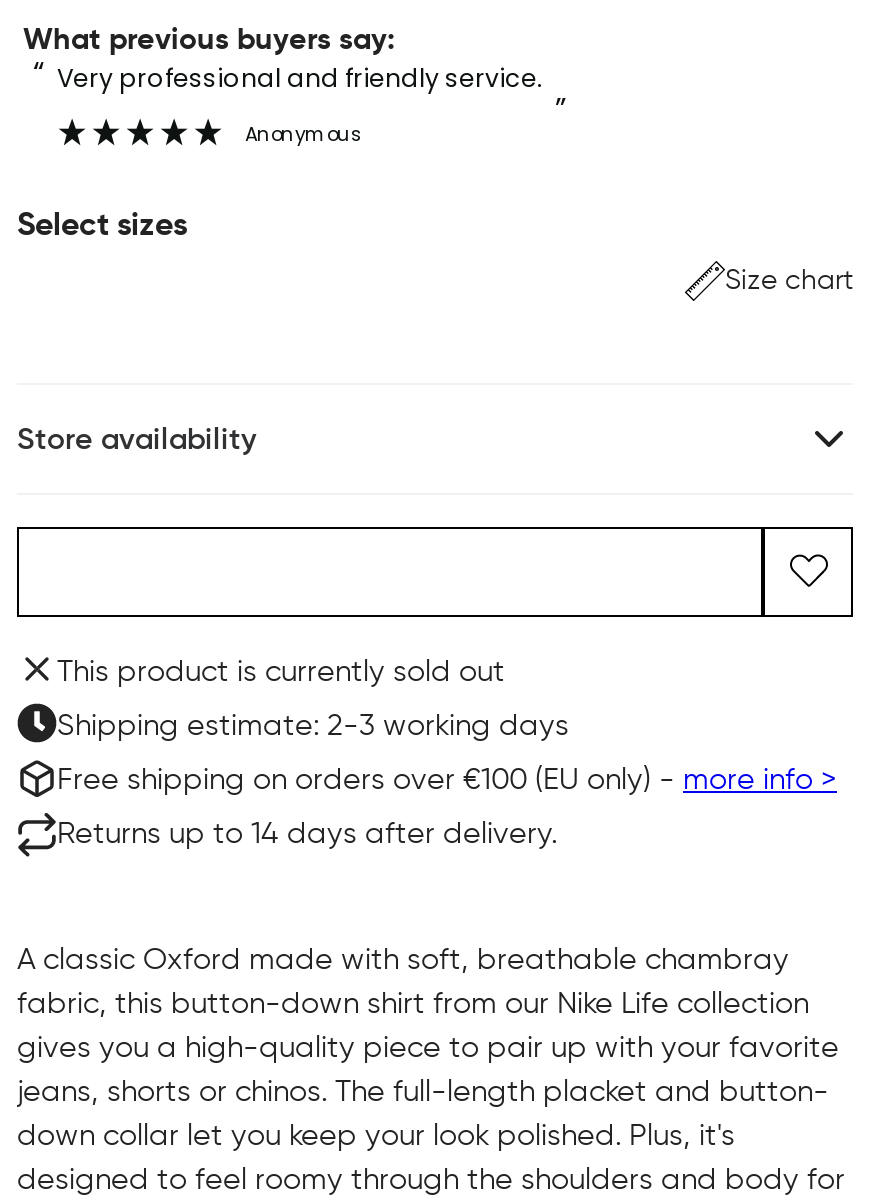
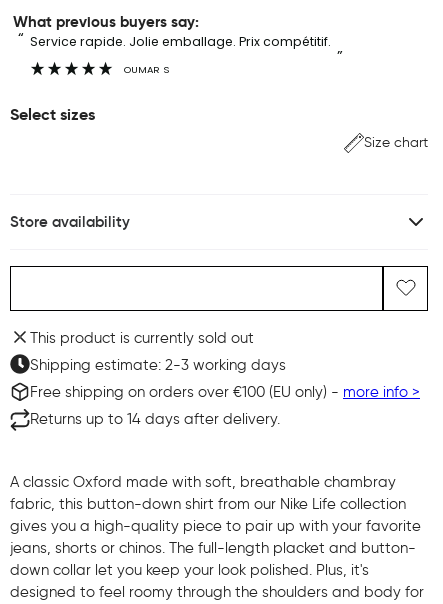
- Very professional and friendly service.
+ Service rapide. Jolie emballage. Prix compétitif.

- Anonymous
+ OUMAR S
